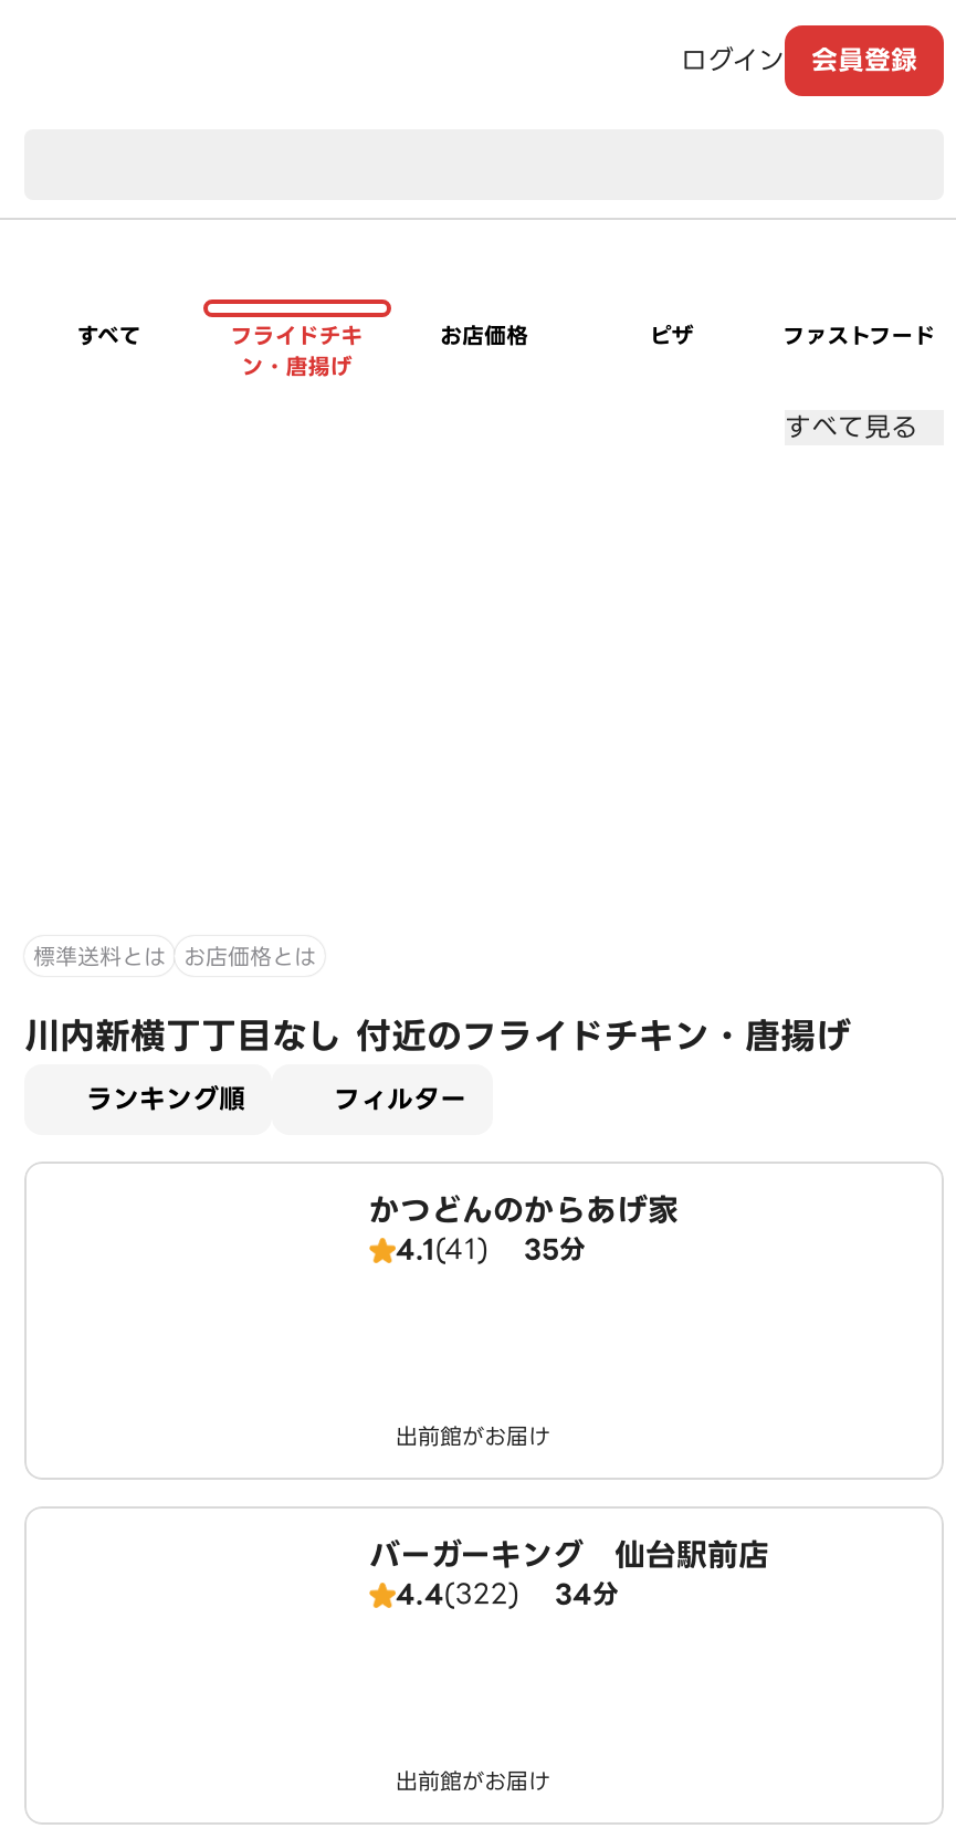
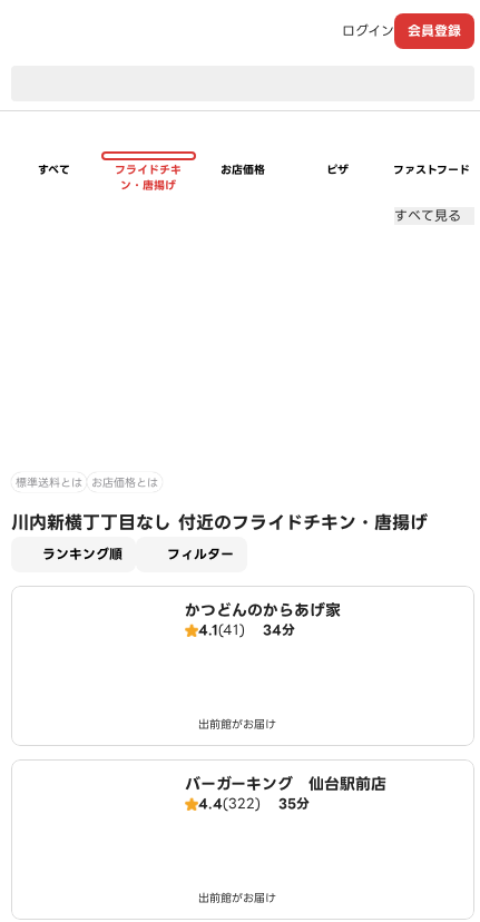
- 4.1(41) 35分
+ 4.1(41) 34分

- 4.4(322) 34分
+ 4.4(322) 35分
